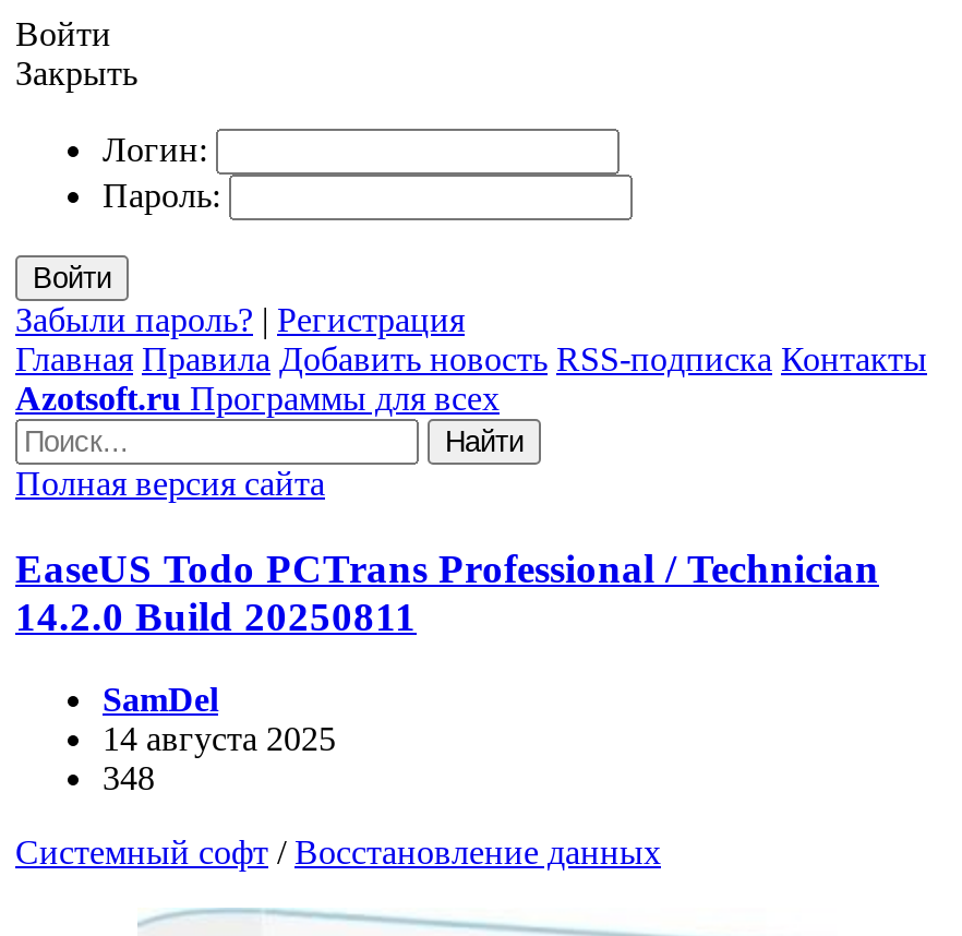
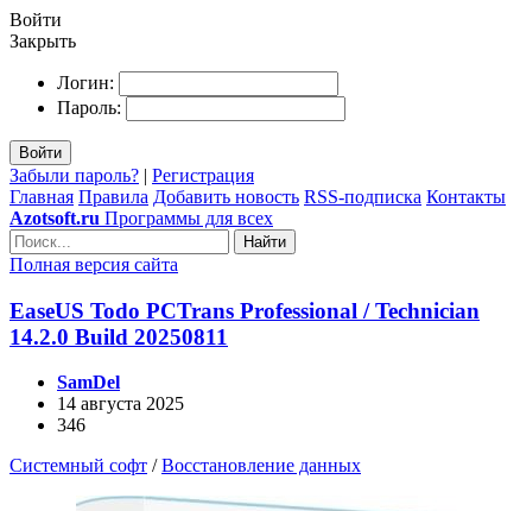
- 348
+ 346
